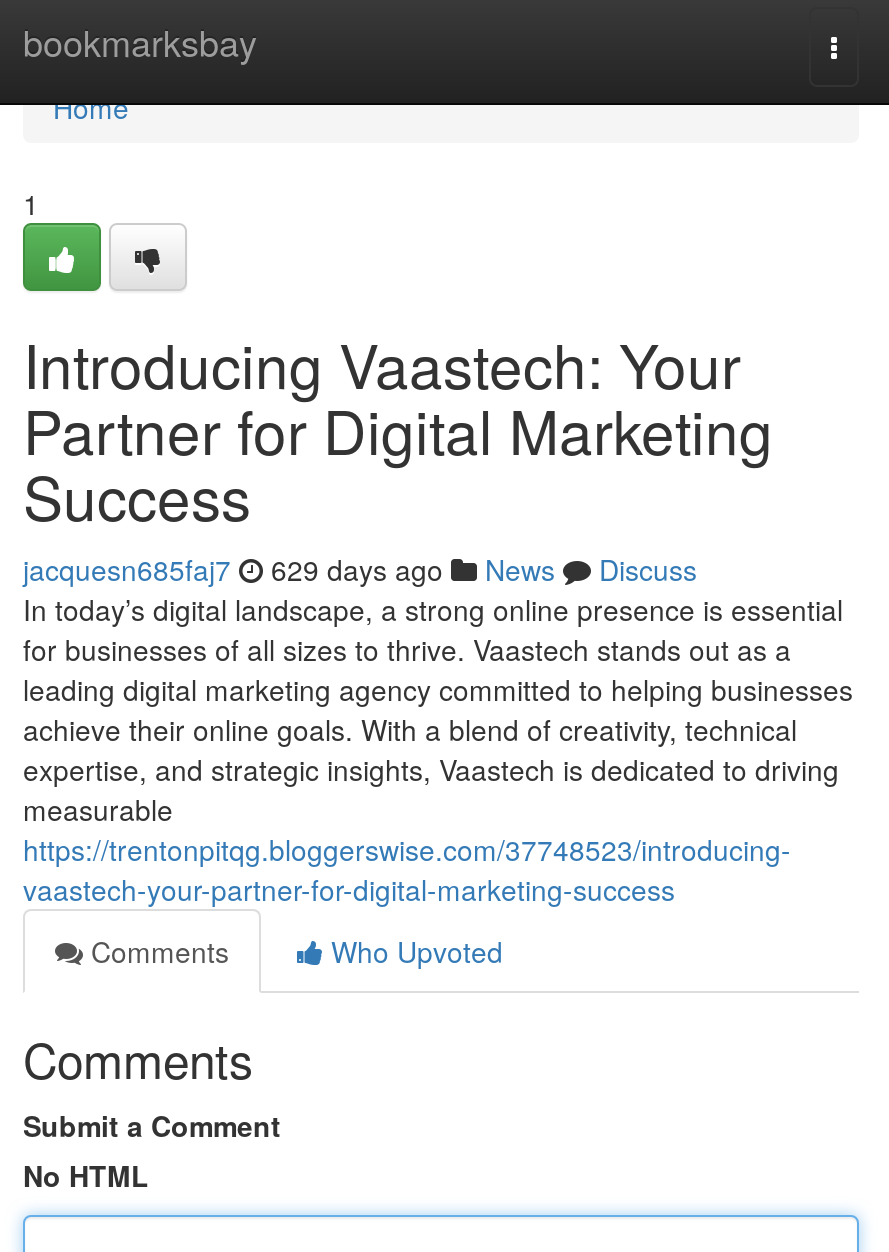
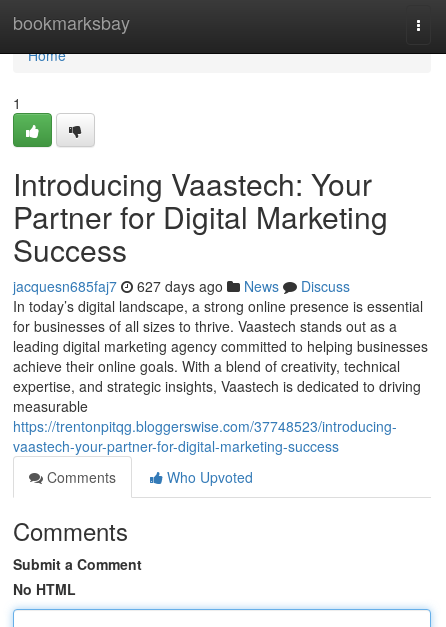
- jacquesn685faj7 629 days ago News Discuss
+ jacquesn685faj7 627 days ago News Discuss
